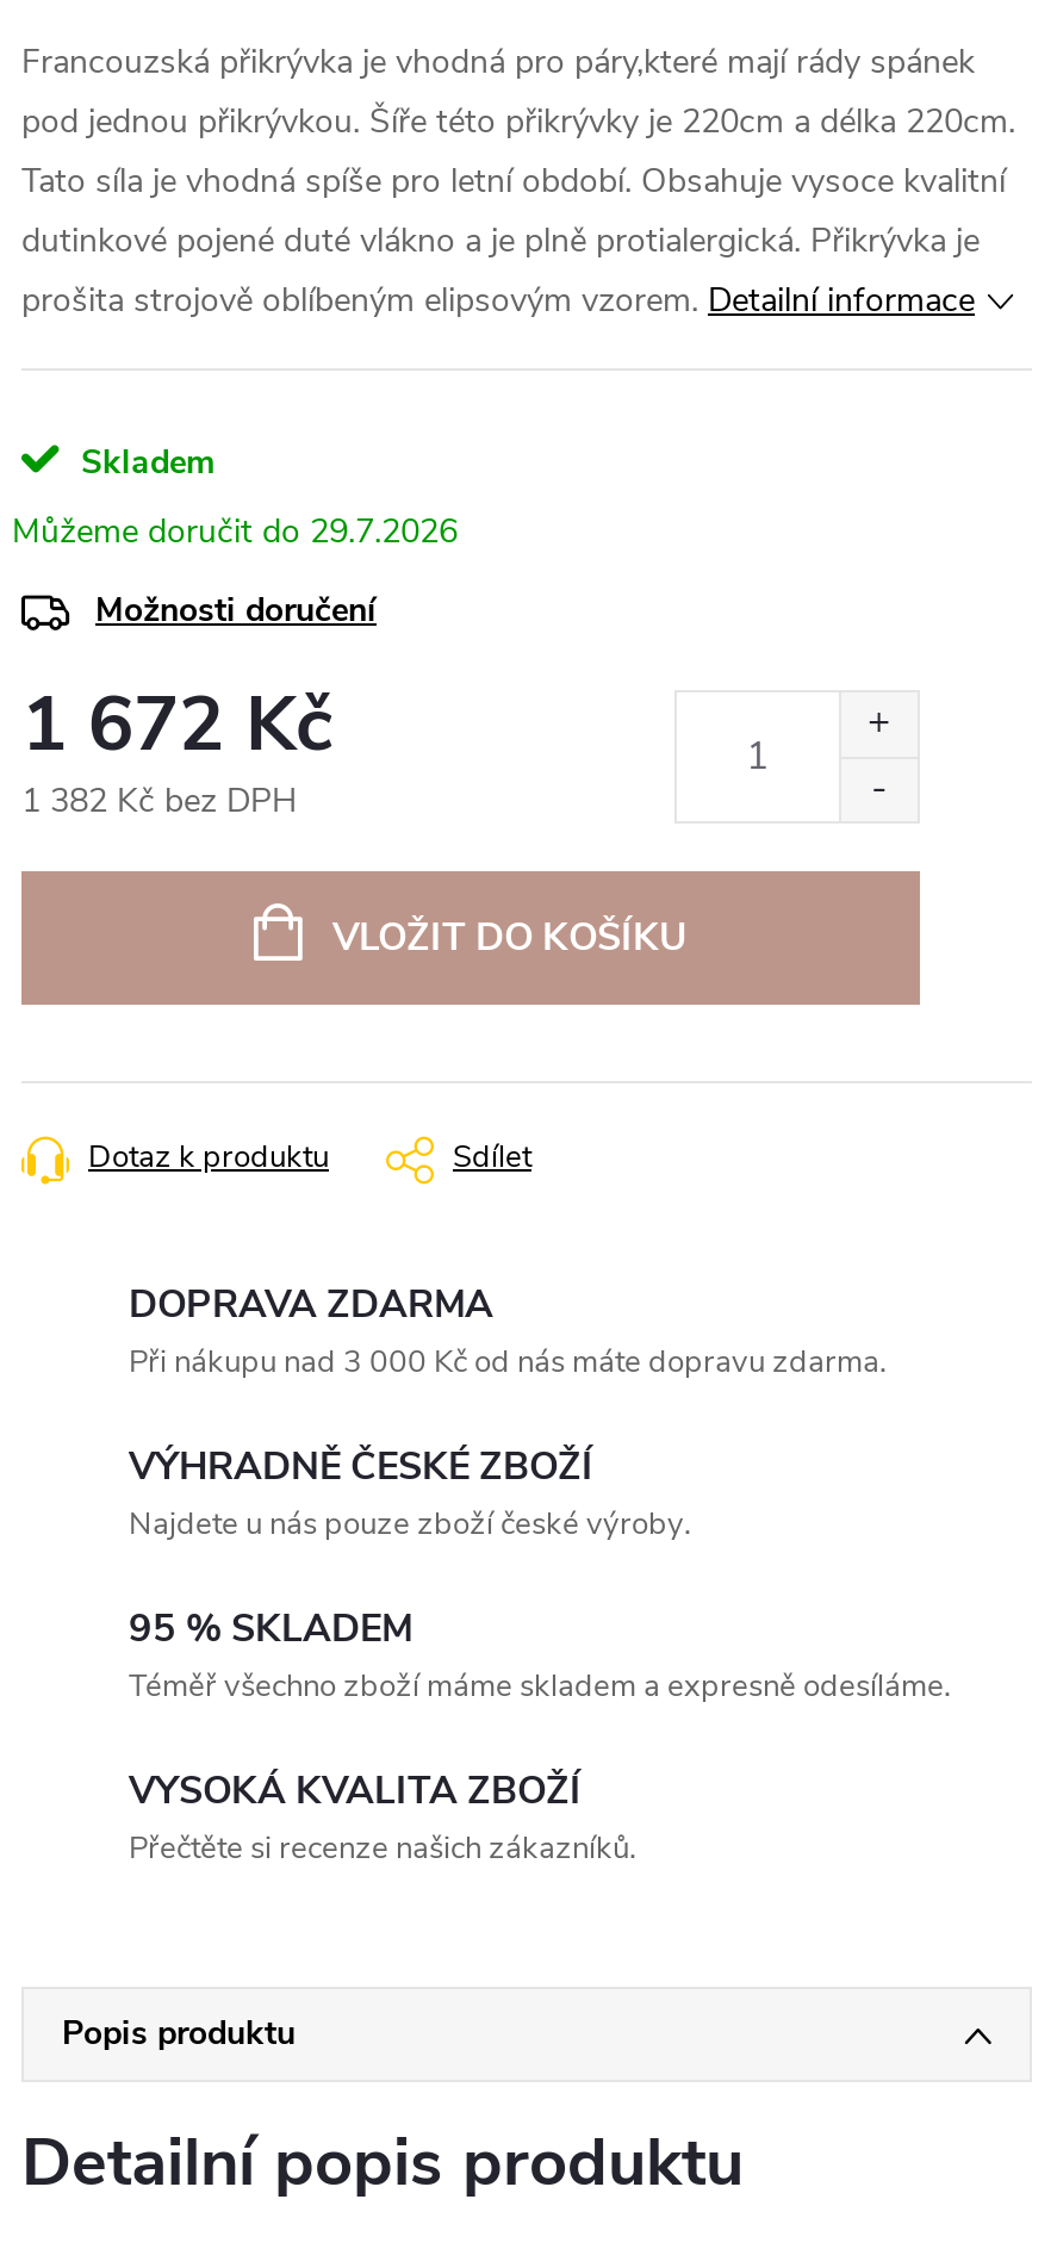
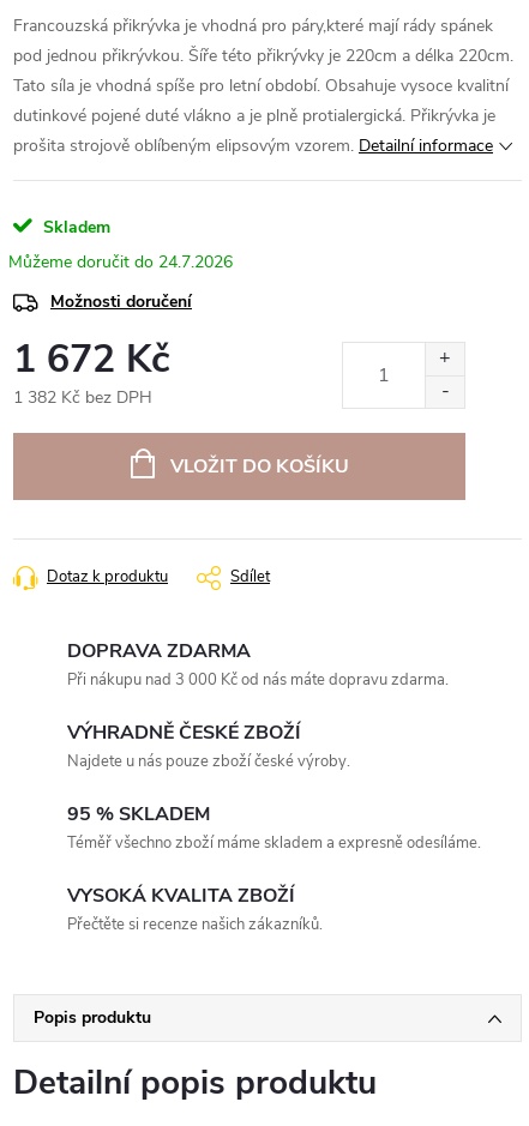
- 29.7.2026
+ 24.7.2026
